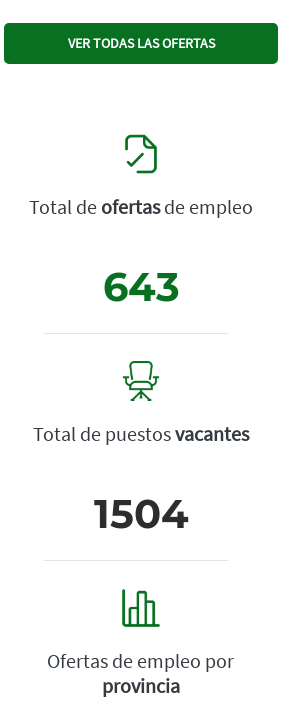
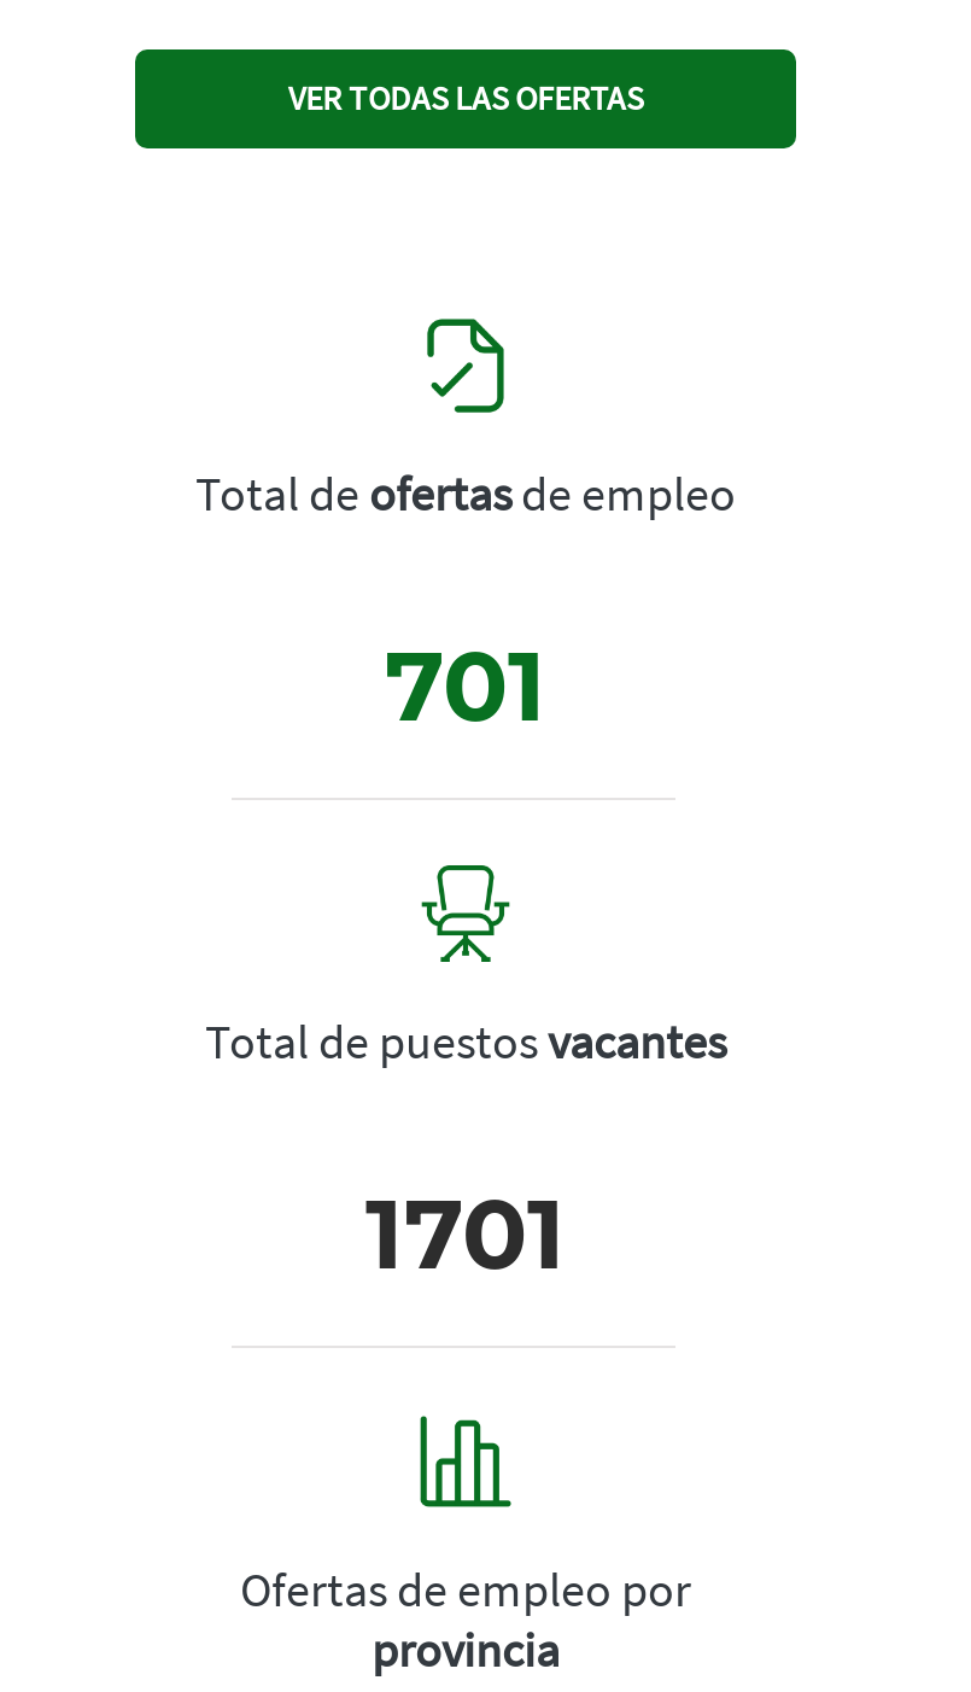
- 643
+ 701

- 1504
+ 1701
